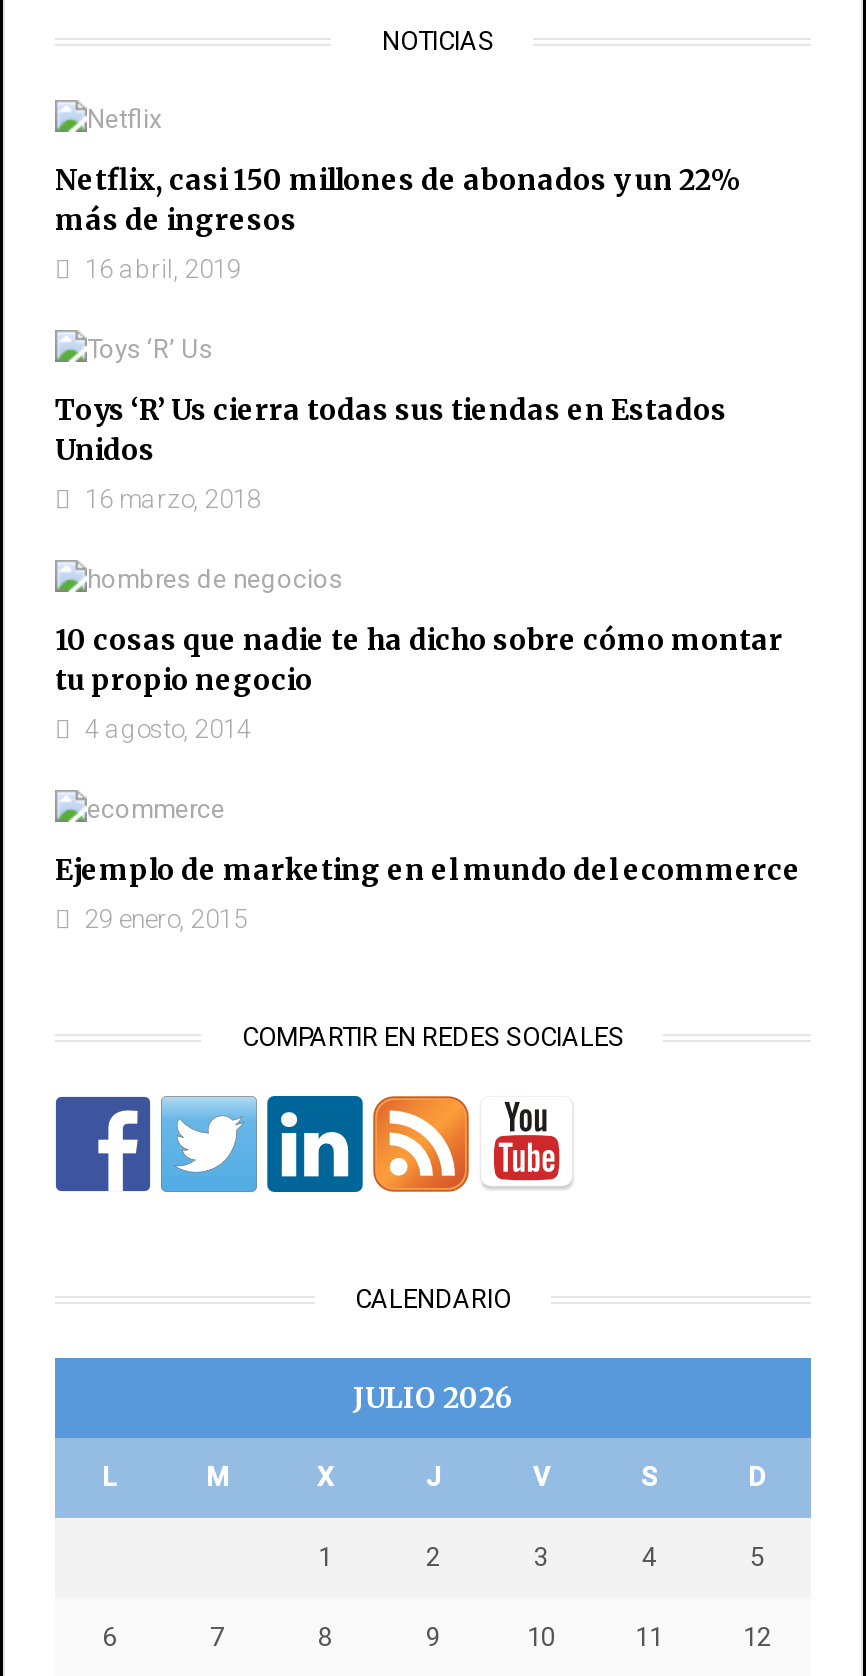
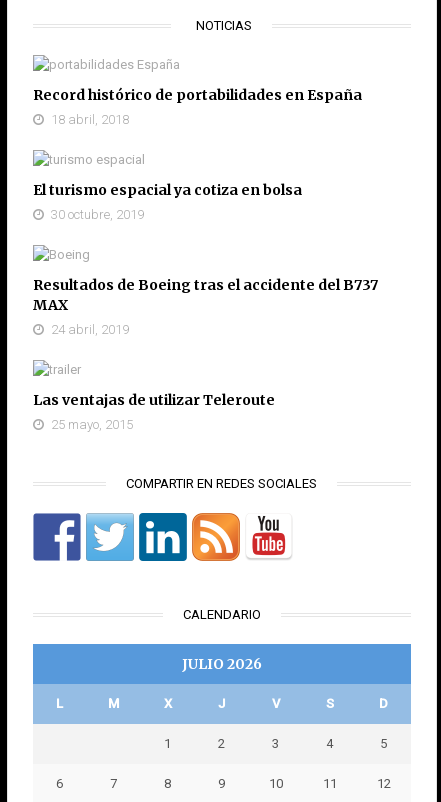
- Netflix, casi 150 millones de abonados y un 22%
- más de ingresos
- 16 abril, 2019
+ Record histórico de portabilidades en España
+ 18 abril, 2018

- Toys ‘R’ Us cierra todas sus tiendas en Estados
- Unidos
- 16 marzo, 2018
+ El turismo espacial ya cotiza en bolsa
+ 30 octubre, 2019

- 10 cosas que nadie te ha dicho sobre cómo montar
- tu propio negocio
- 4 agosto, 2014
+ Resultados de Boeing tras el accidente del B737
+ MAX
+ 24 abril, 2019

- Ejemplo de marketing en el mundo del ecommerce
- 29 enero, 2015
+ Las ventajas de utilizar Teleroute
+ 25 mayo, 2015
